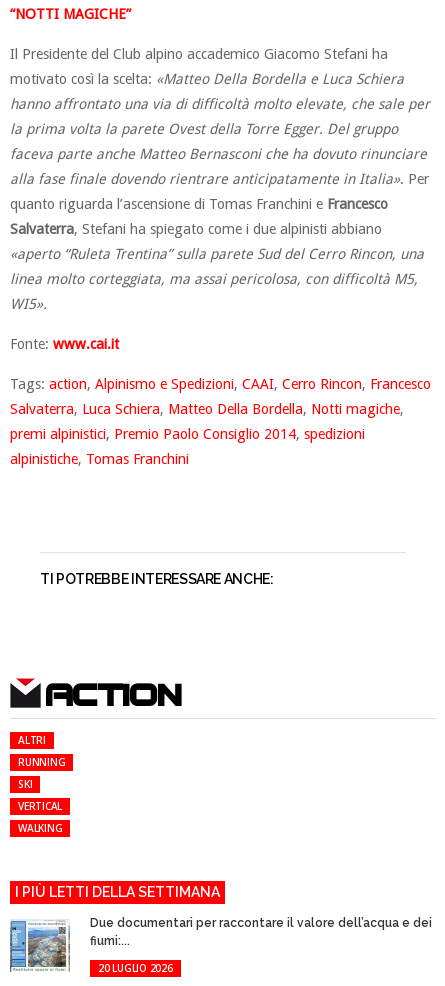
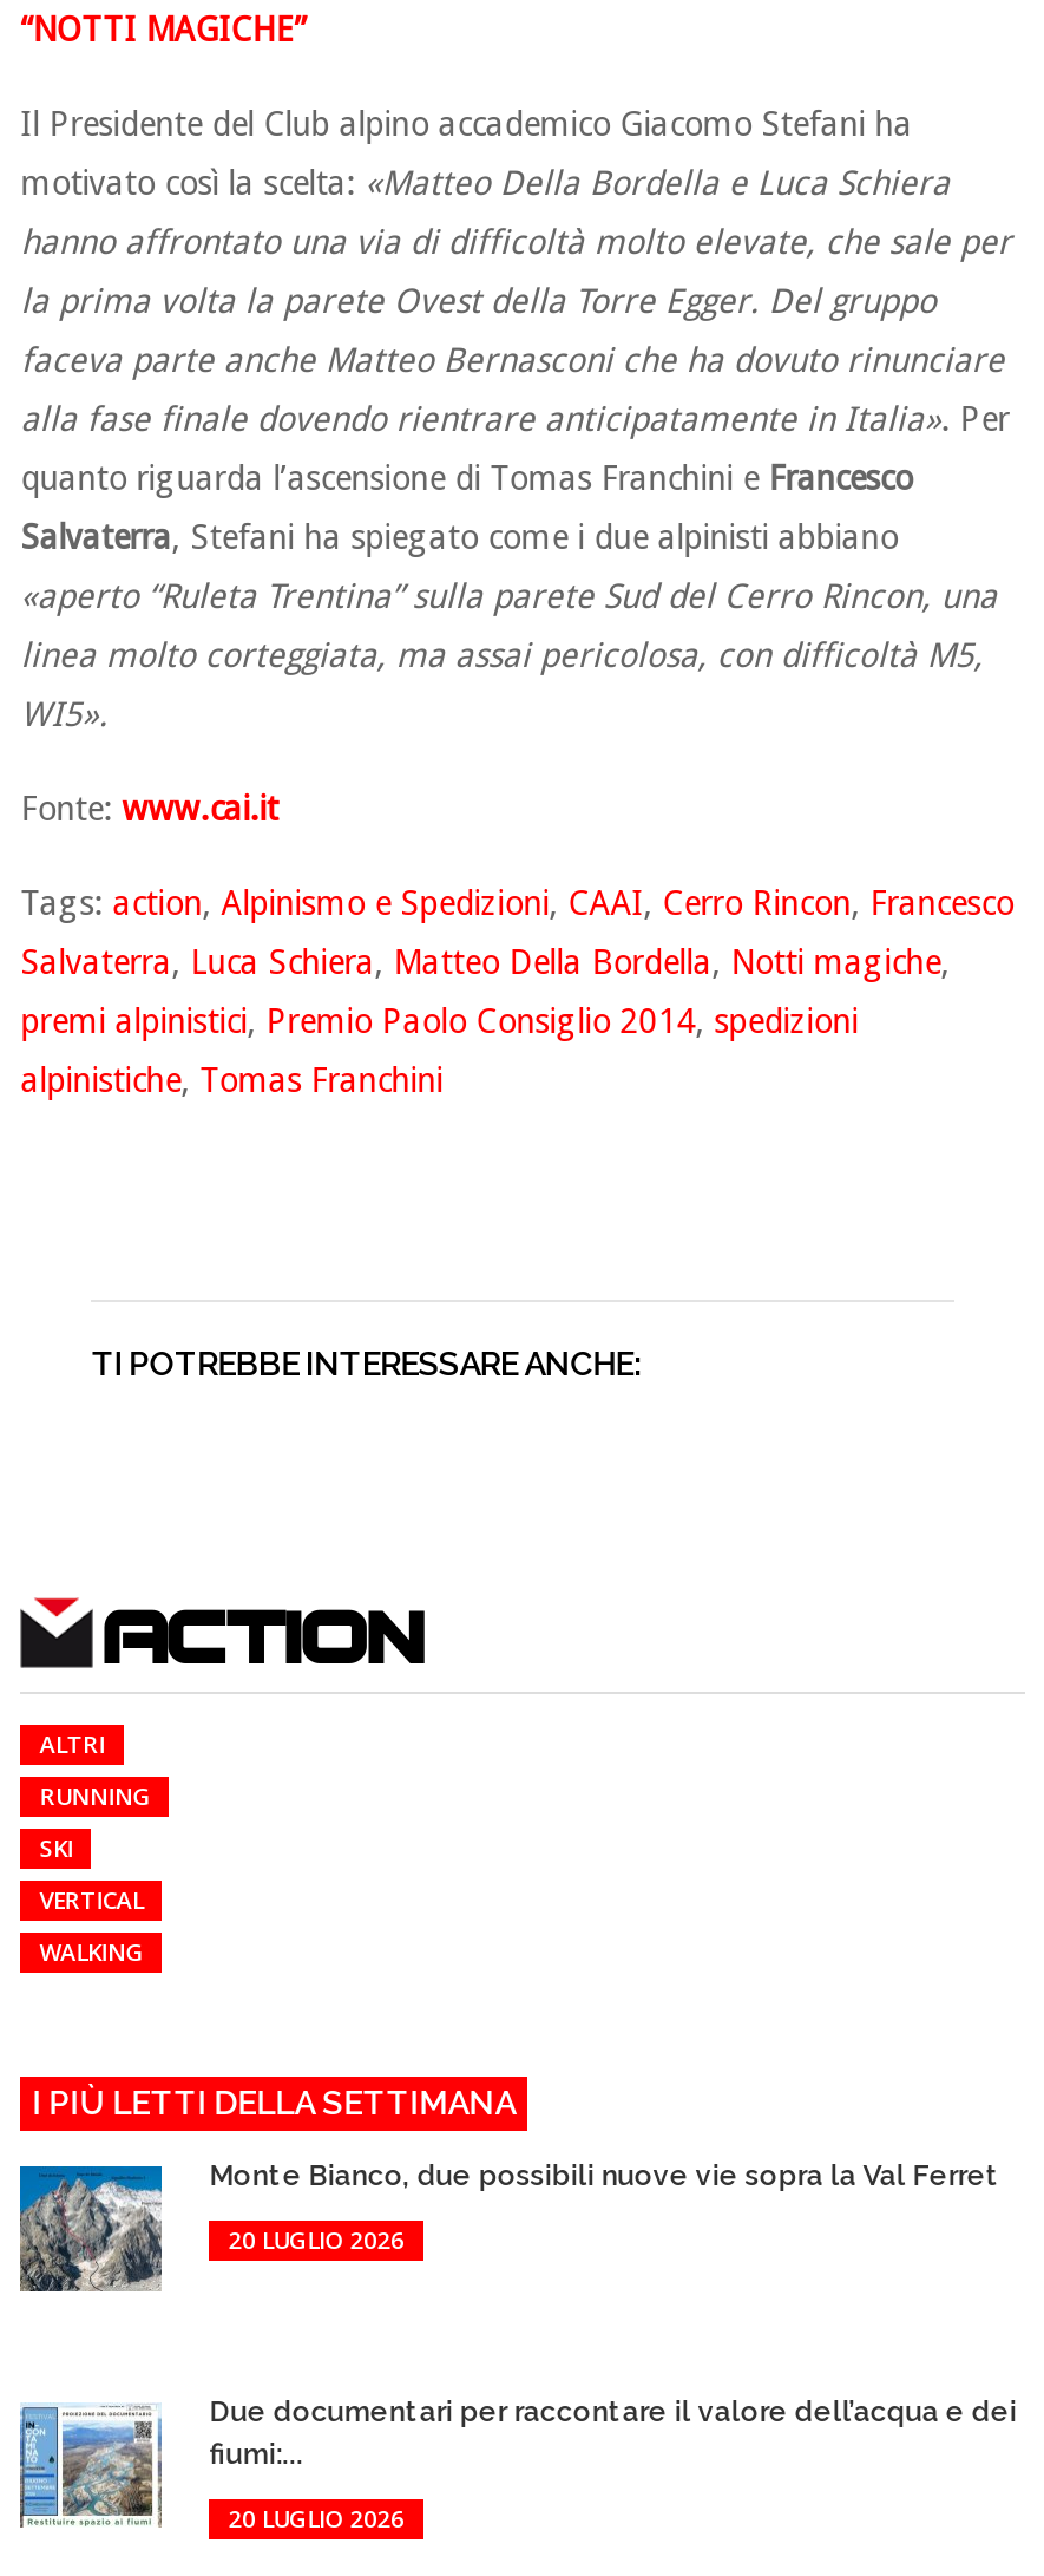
+ [image]
+ Monte Bianco, due possibili nuove vie sopra la Val Ferret
+ 20 LUGLIO 2026
